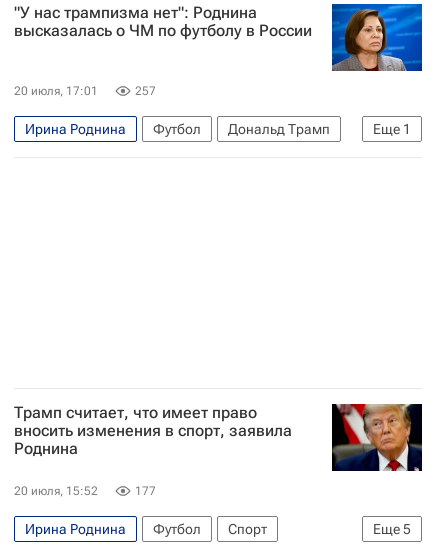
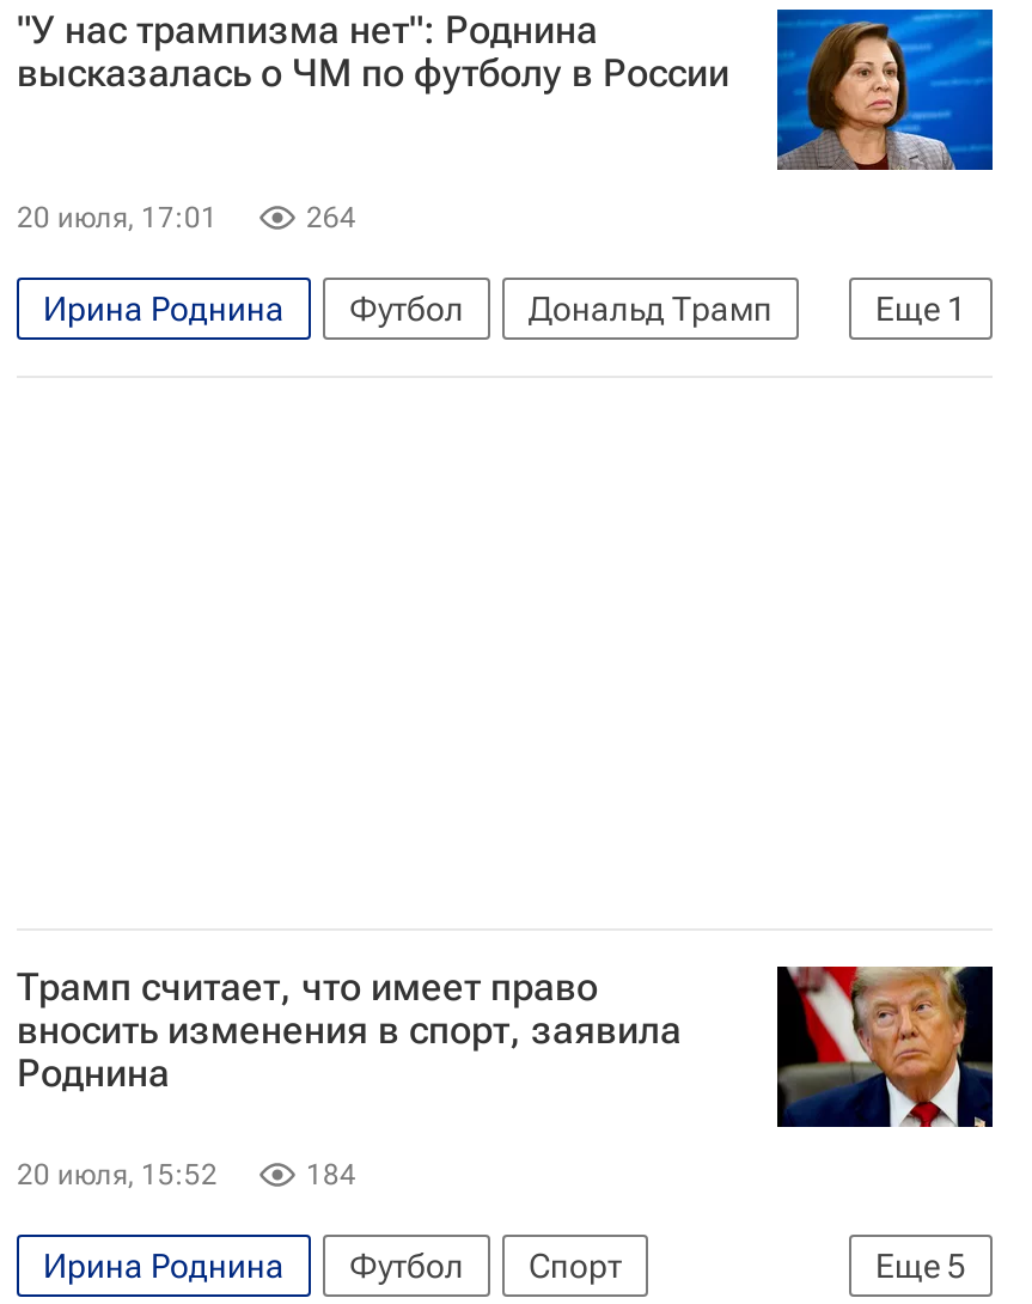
- 257
+ 264

- 177
+ 184
